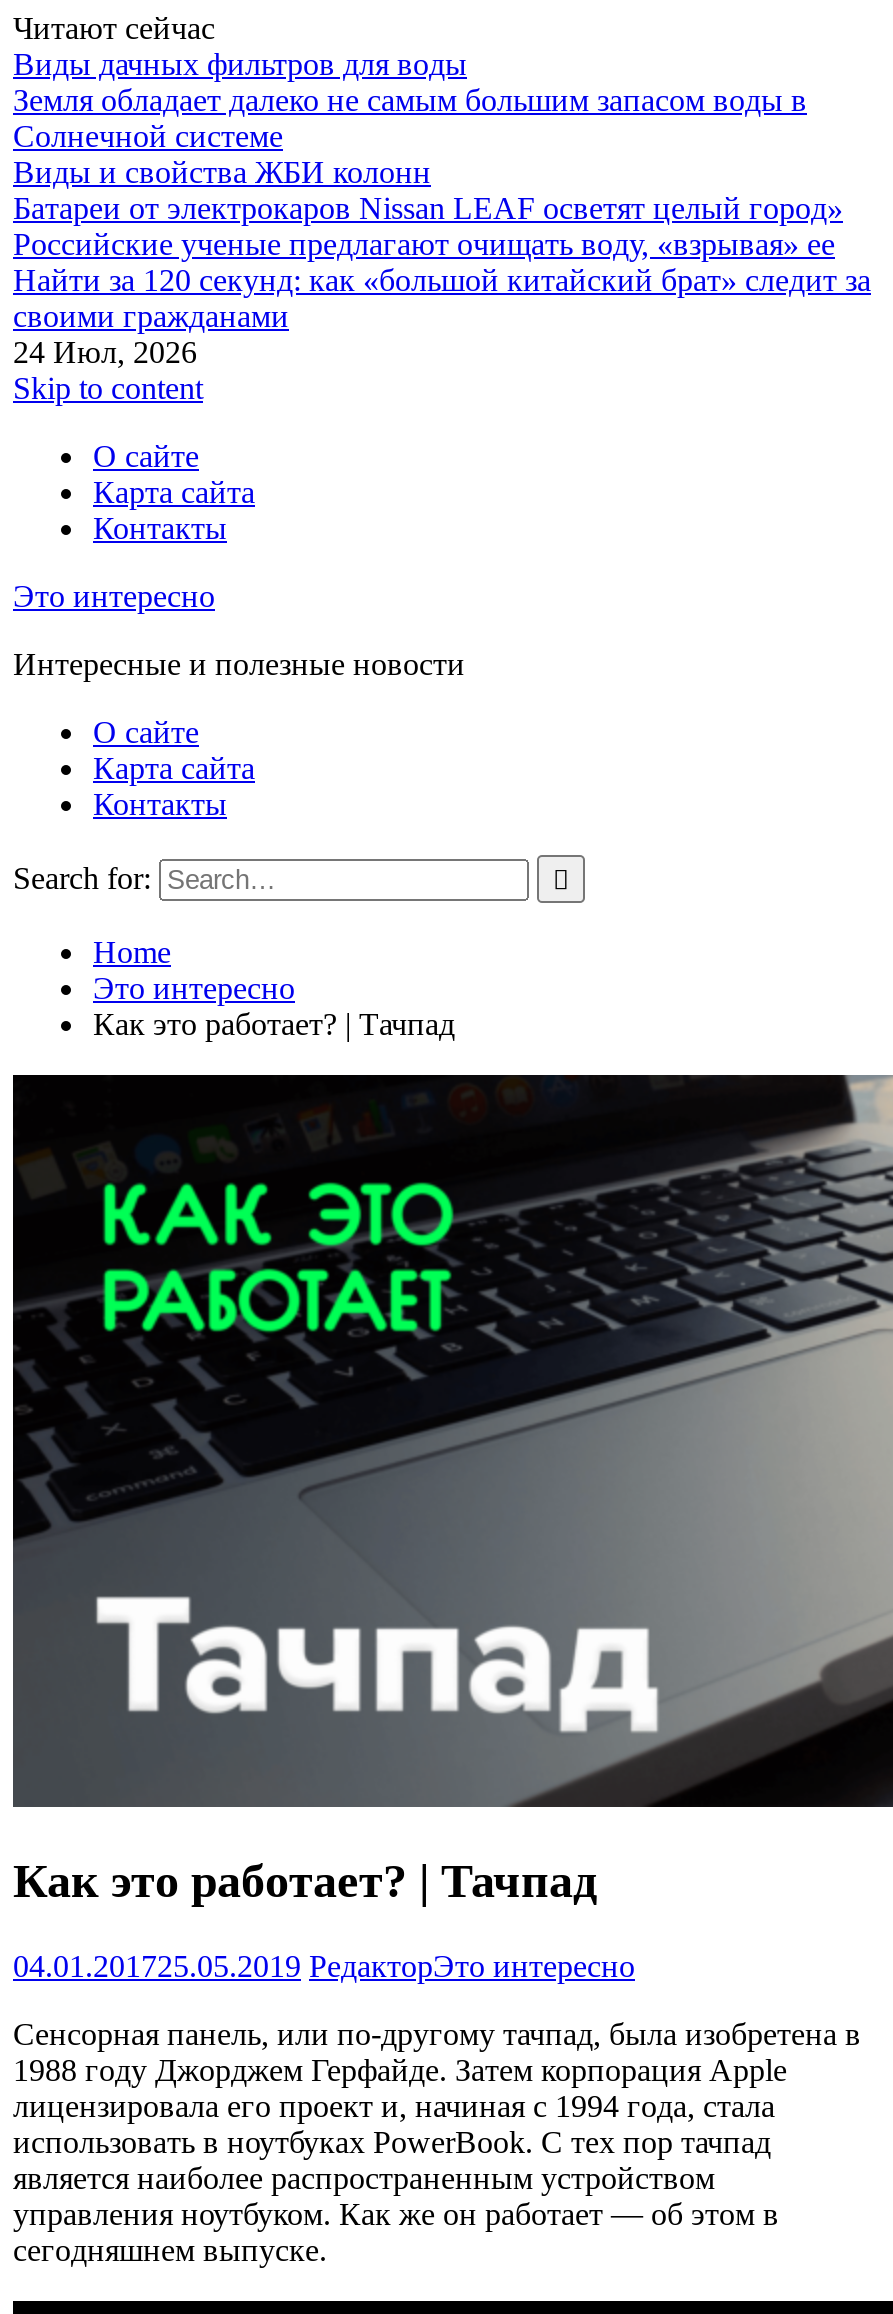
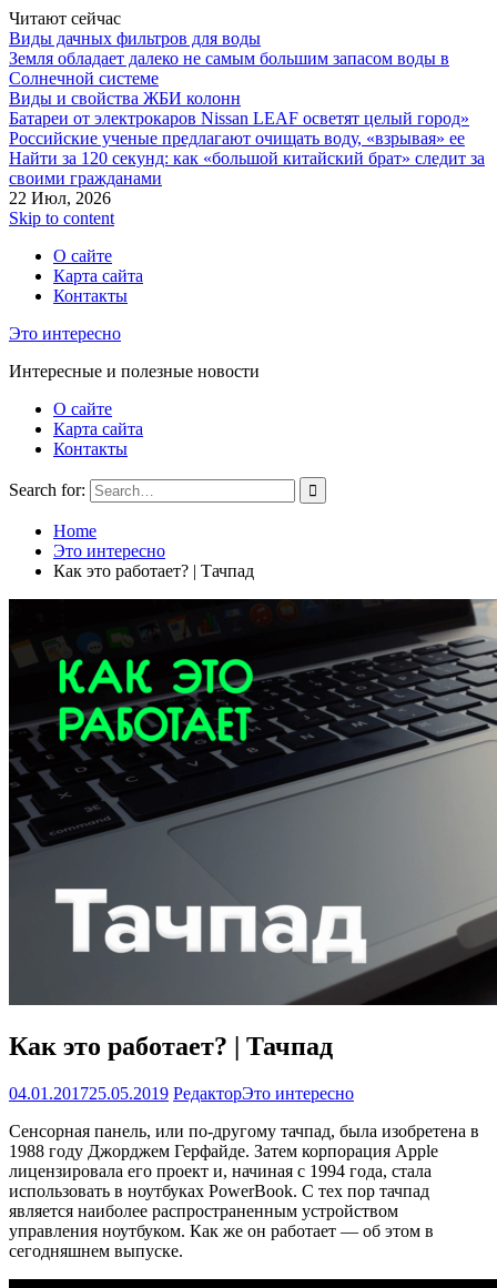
- 24 Июл, 2026
+ 22 Июл, 2026
